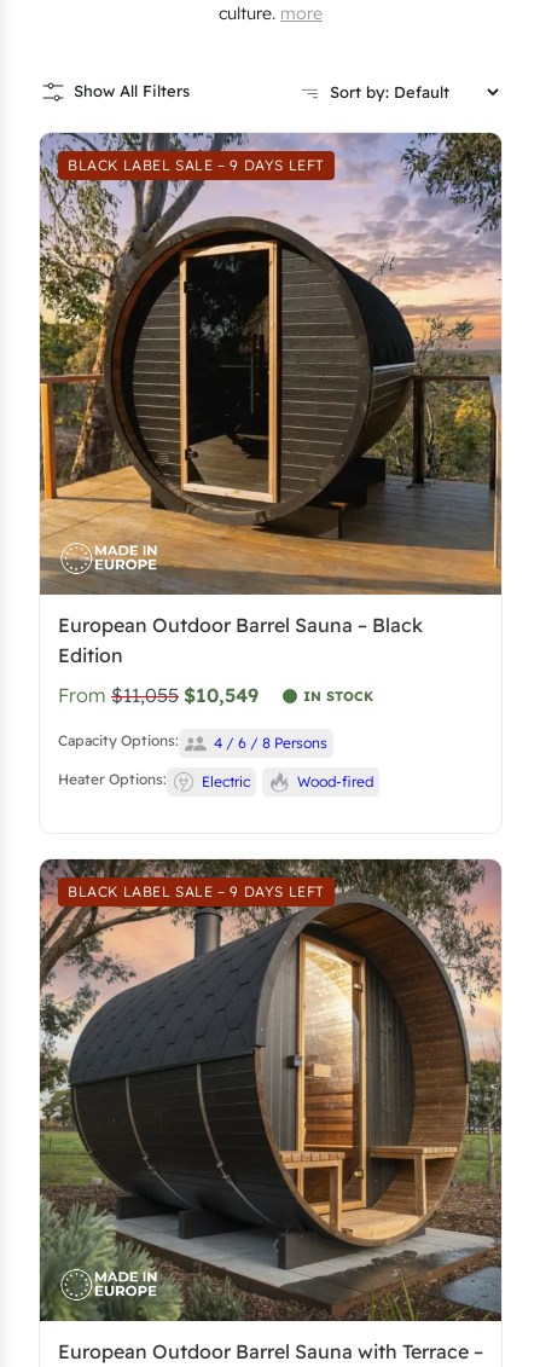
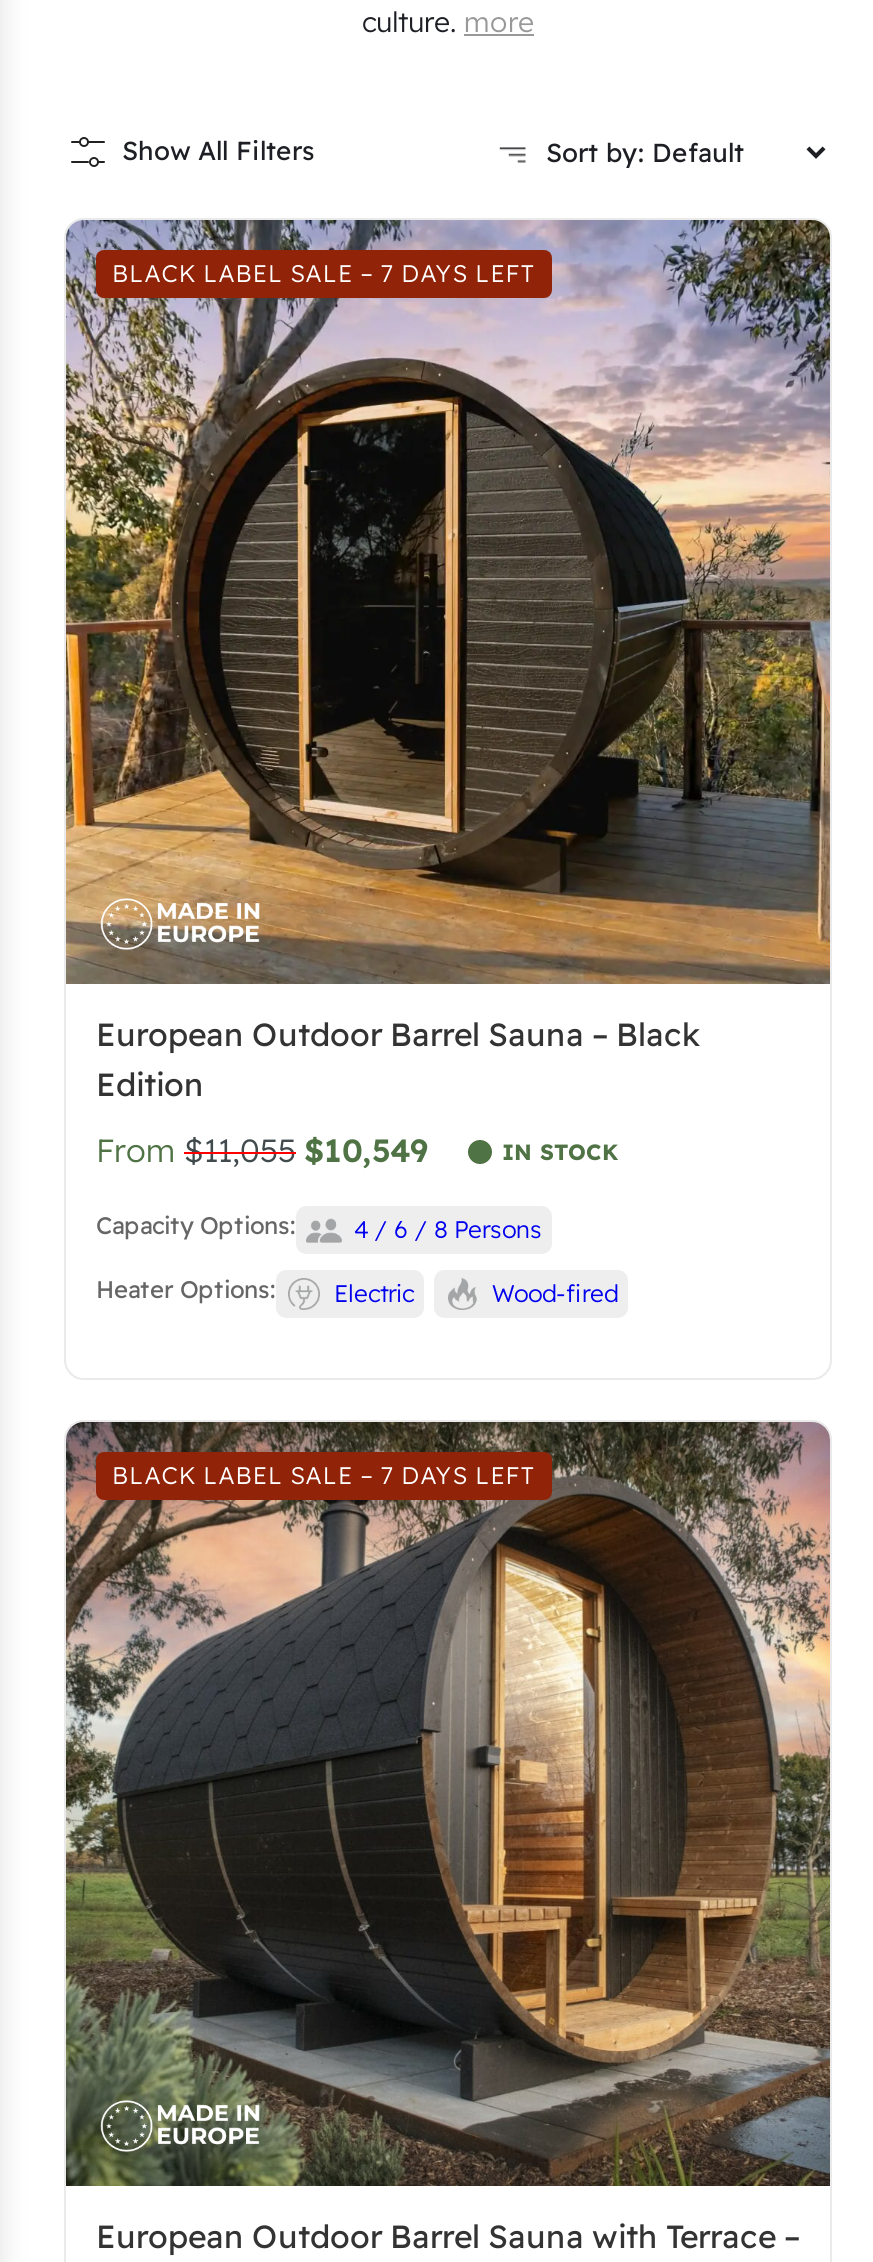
- BLACK LABEL SALE – 9 DAYS LEFT
+ BLACK LABEL SALE – 7 DAYS LEFT

- BLACK LABEL SALE – 9 DAYS LEFT
+ BLACK LABEL SALE – 7 DAYS LEFT
